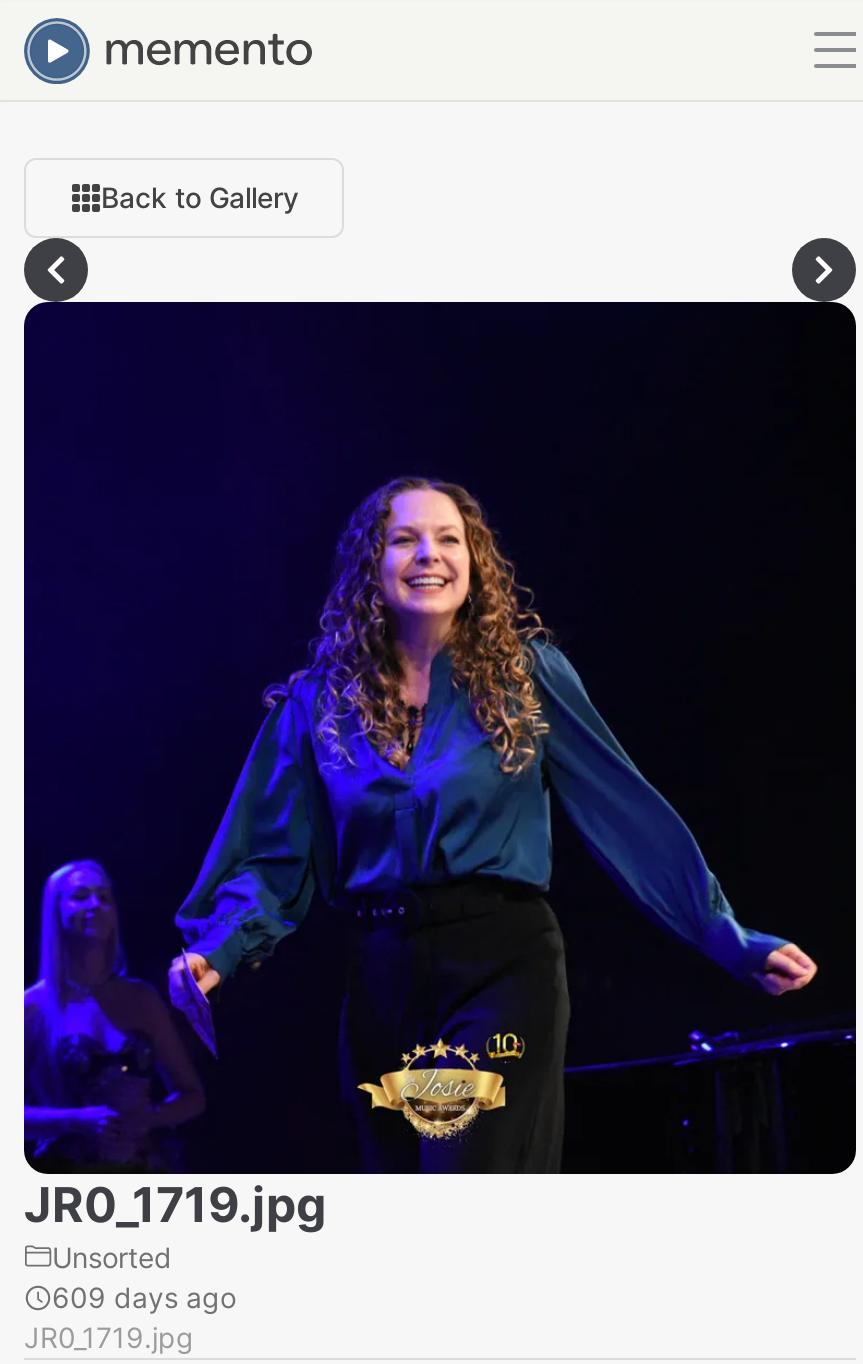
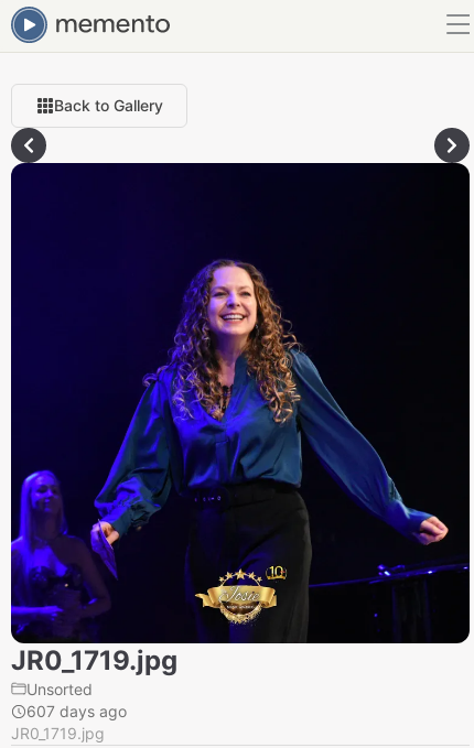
- 609 days ago
+ 607 days ago
